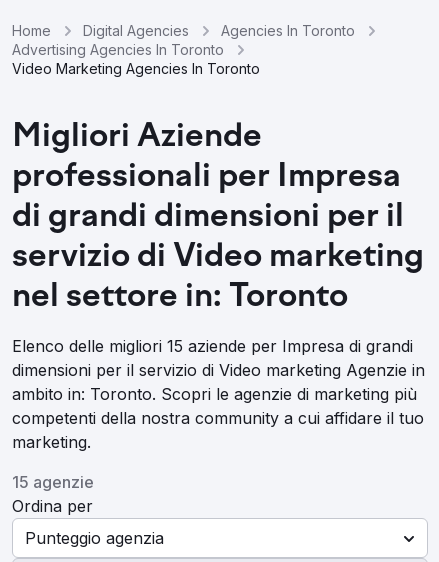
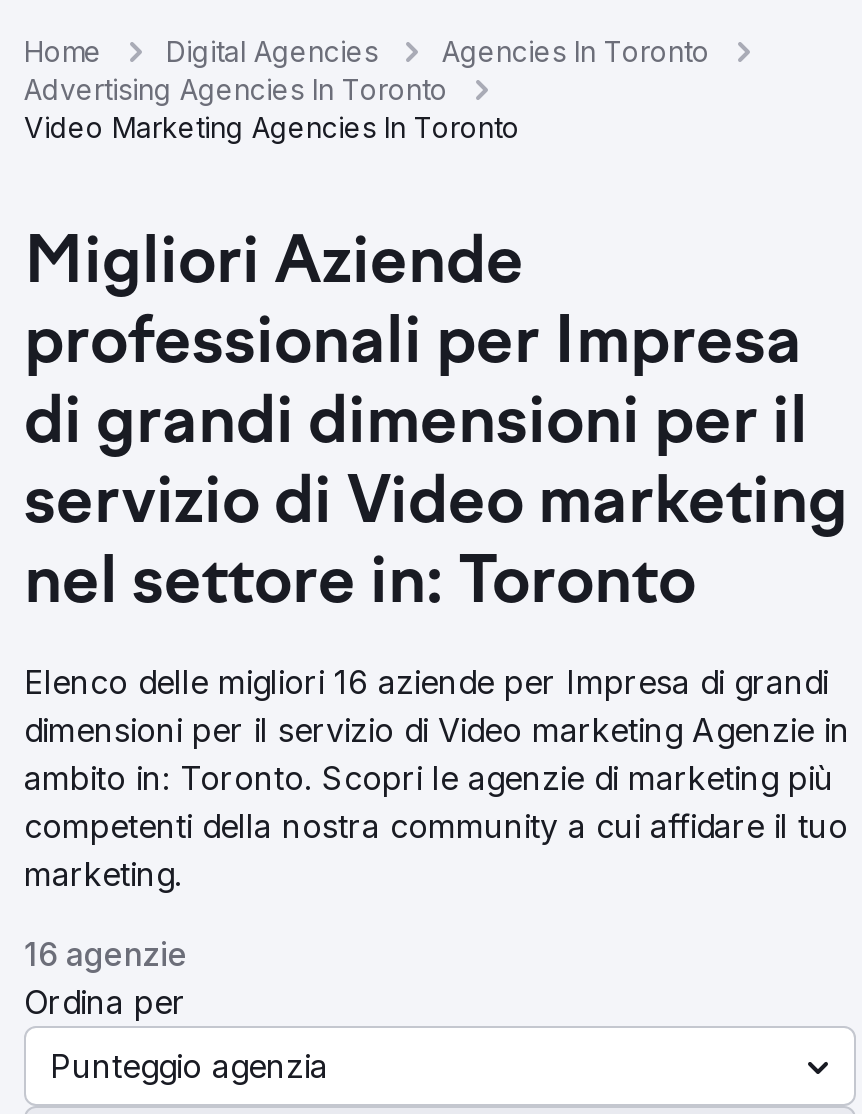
- Elenco delle migliori 15 aziende per Impresa di grandi
+ Elenco delle migliori 16 aziende per Impresa di grandi

- 15 agenzie
+ 16 agenzie
